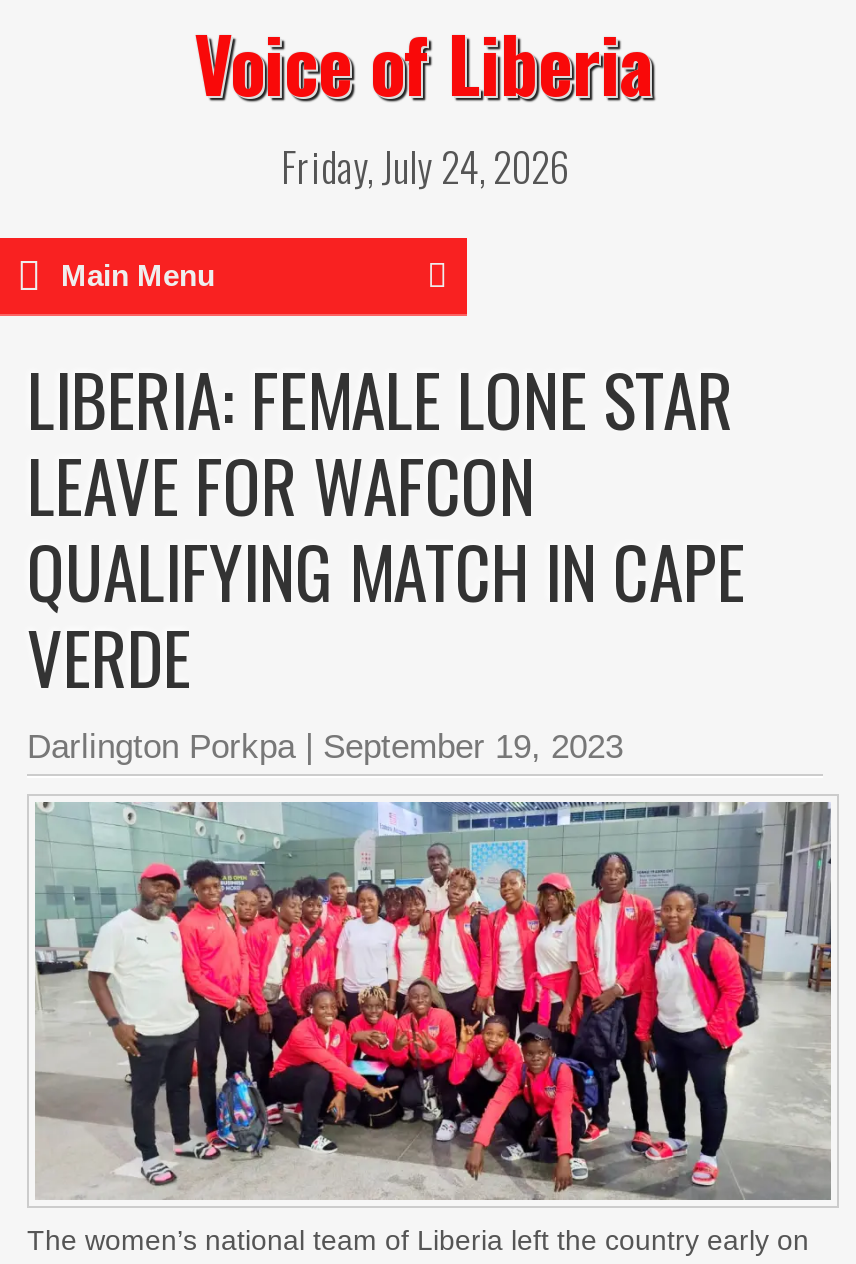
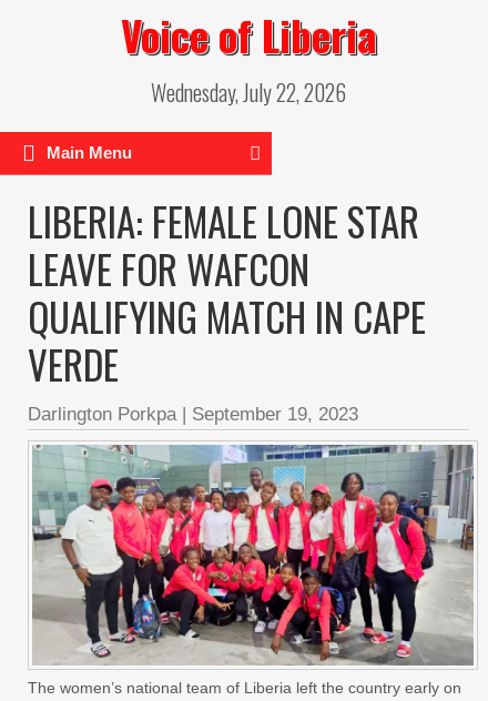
- Friday, July 24, 2026
+ Wednesday, July 22, 2026
